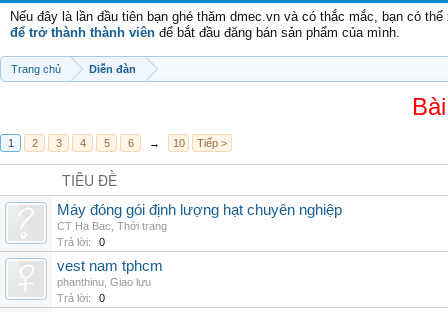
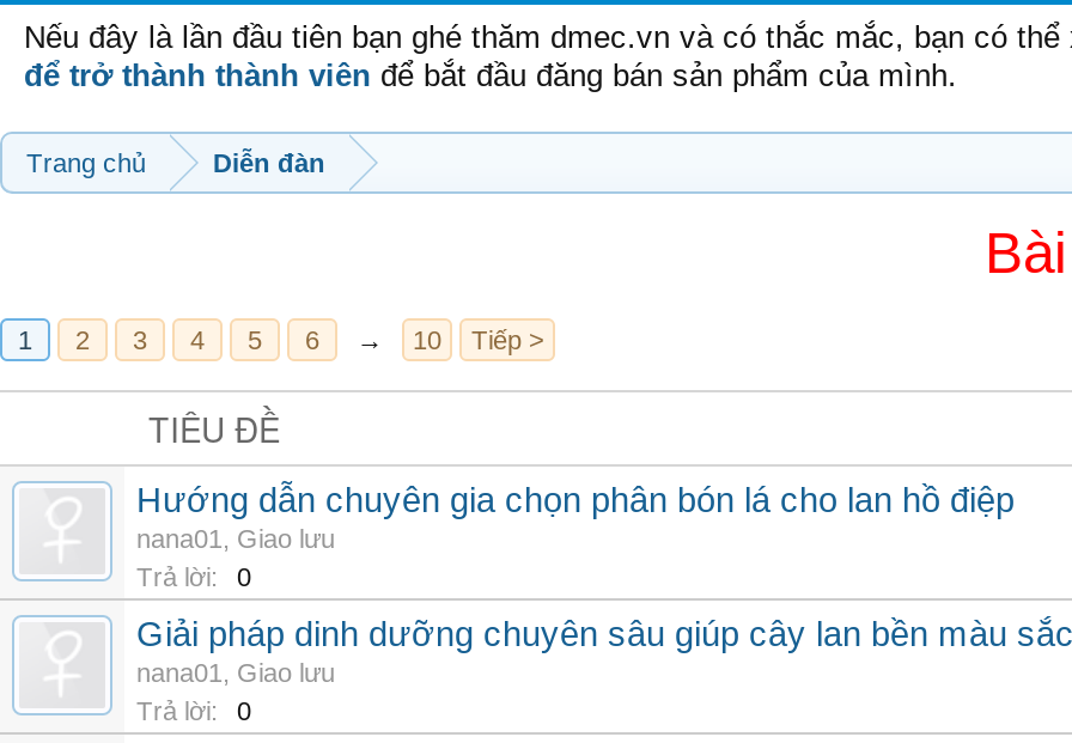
- Máy đóng gói định lượng hạt chuyên nghiệp
- CT Ha Bac, Thời trang
+ Hướng dẫn chuyên gia chọn phân bón lá cho lan hồ điệp
+ nana01, Giao lưu

- vest nam tphcm
- phanthinu, Giao lưu
+ Giải pháp dinh dưỡng chuyên sâu giúp cây lan bền màu sắc
+ nana01, Giao lưu
